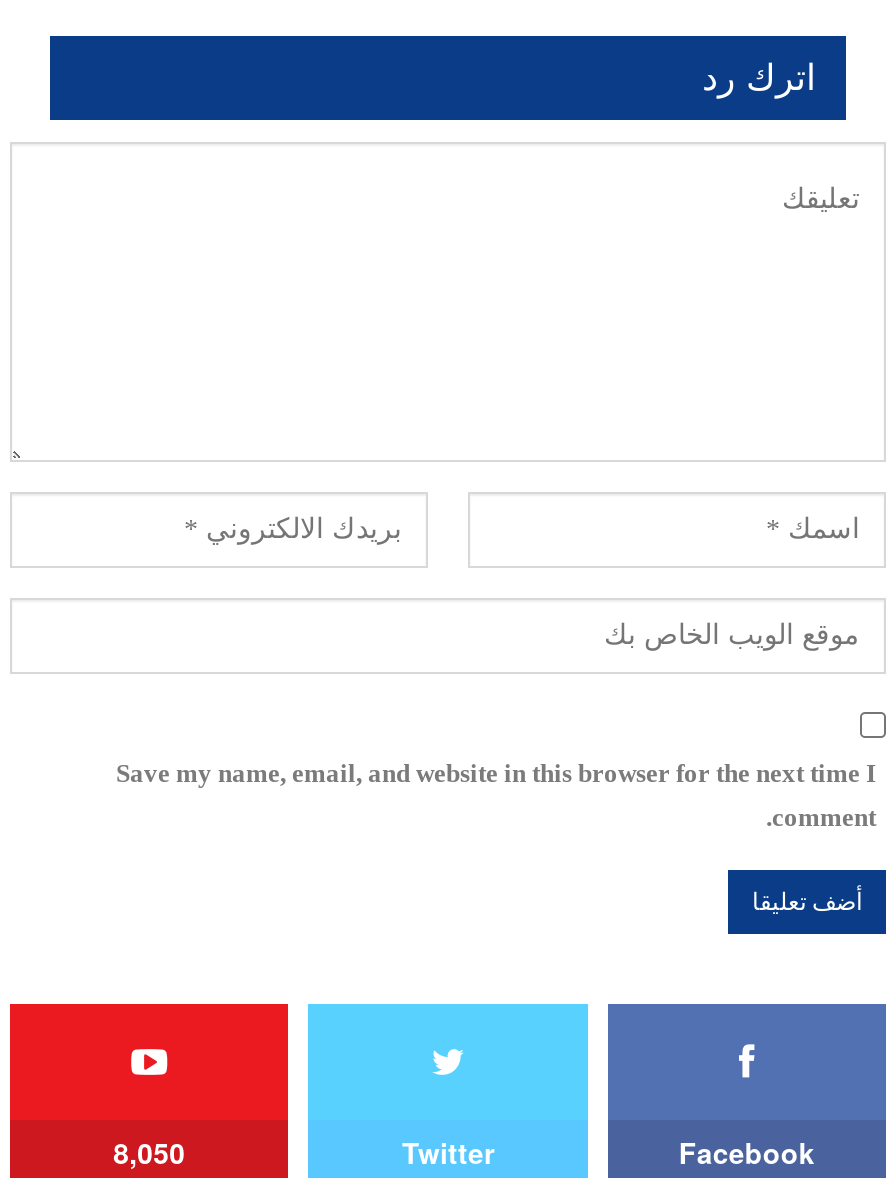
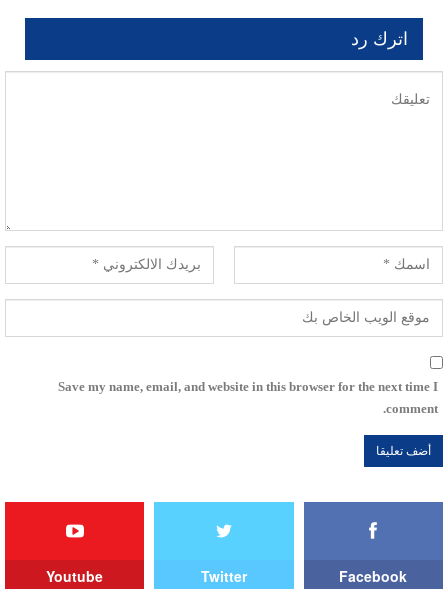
- 8,050
+ Youtube
